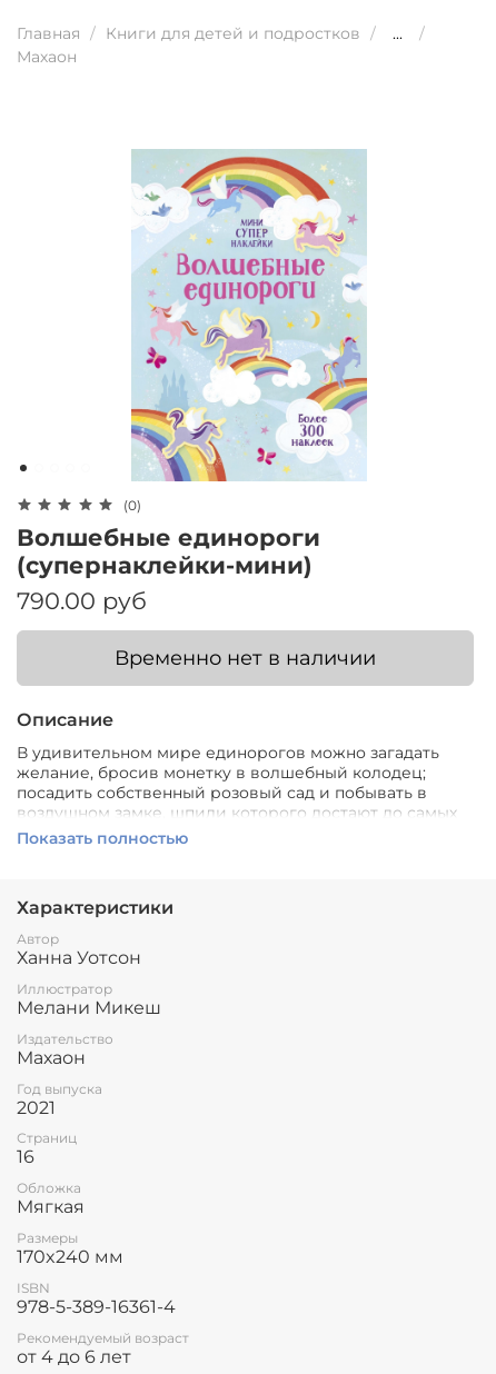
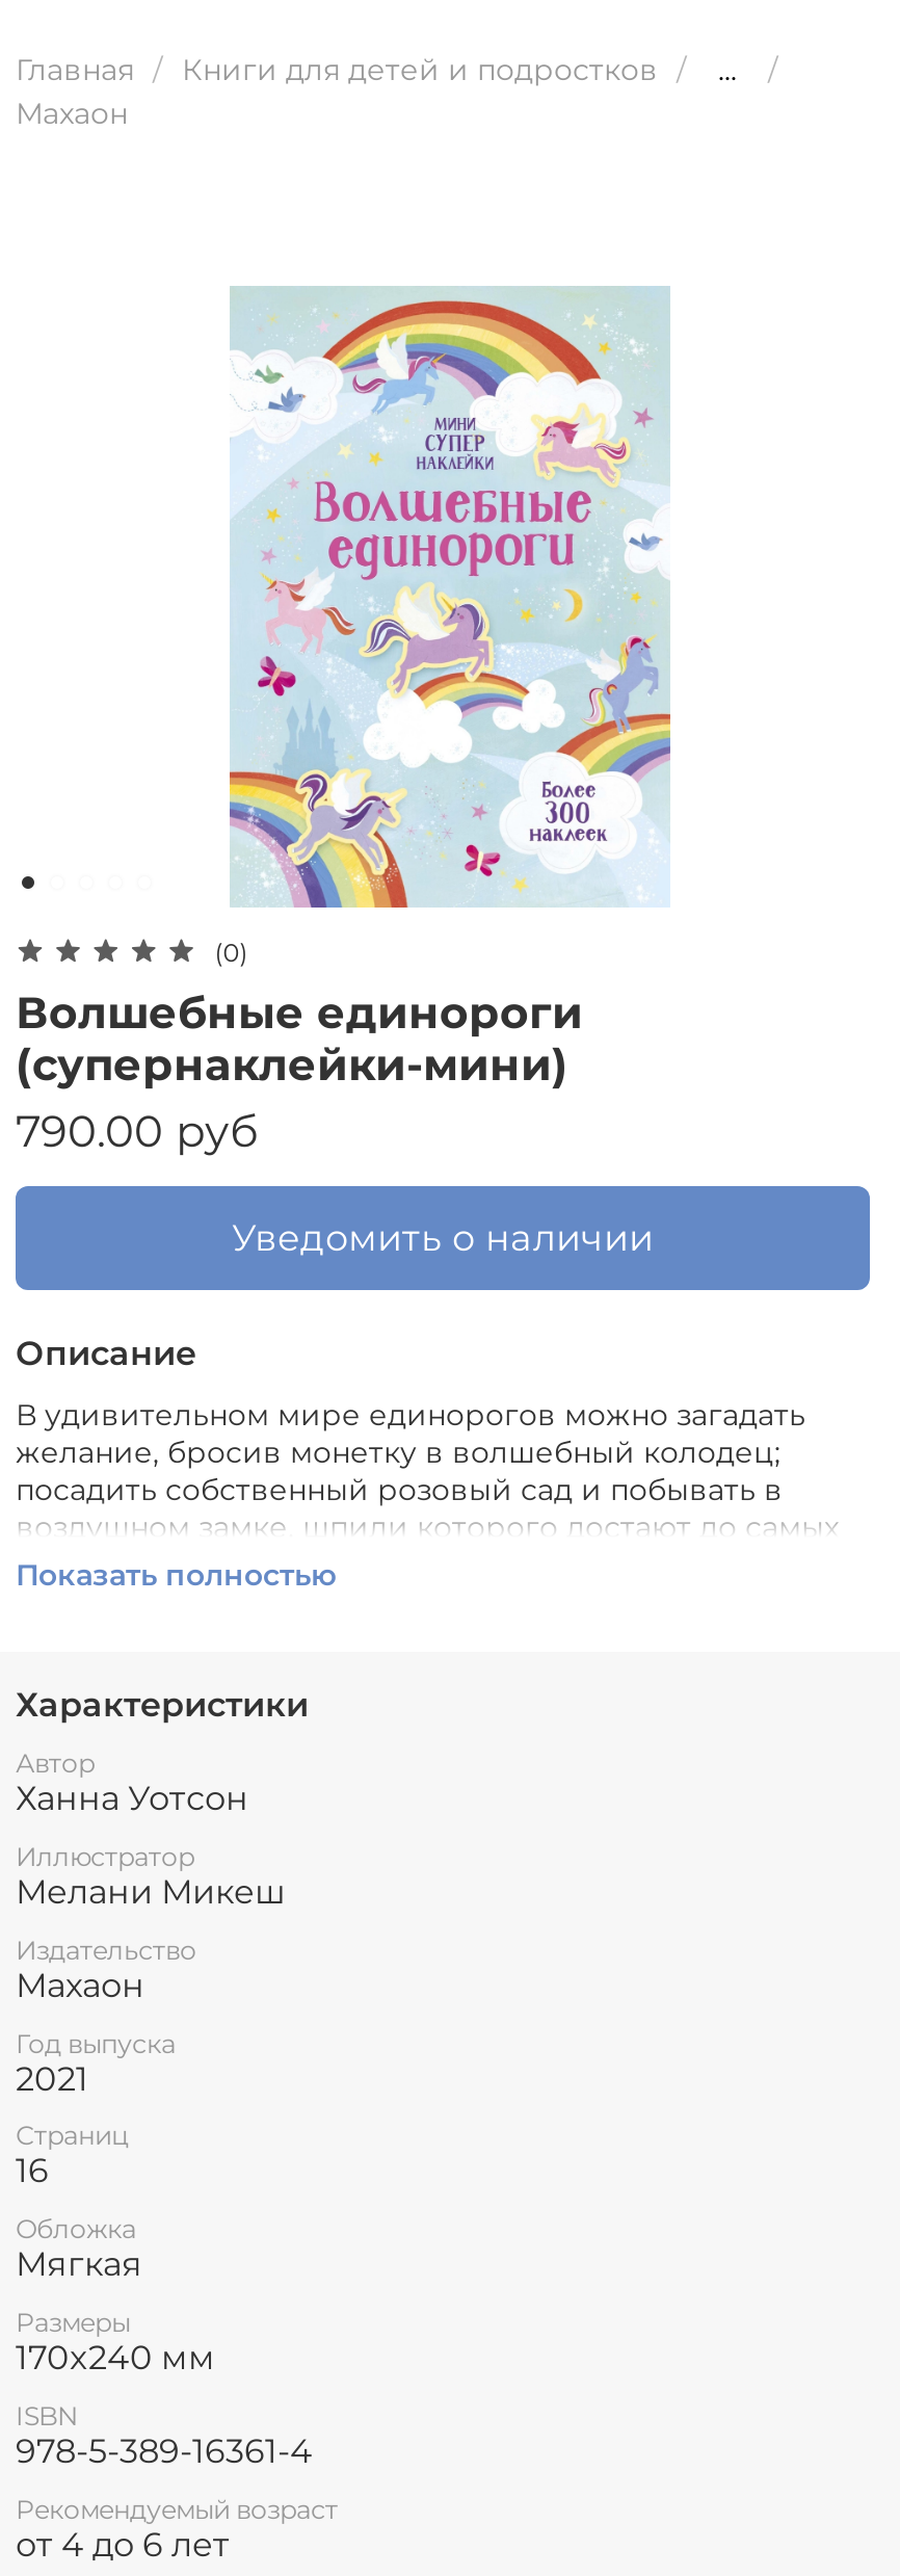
- Временно нет в наличии
+ Уведомить о наличии
